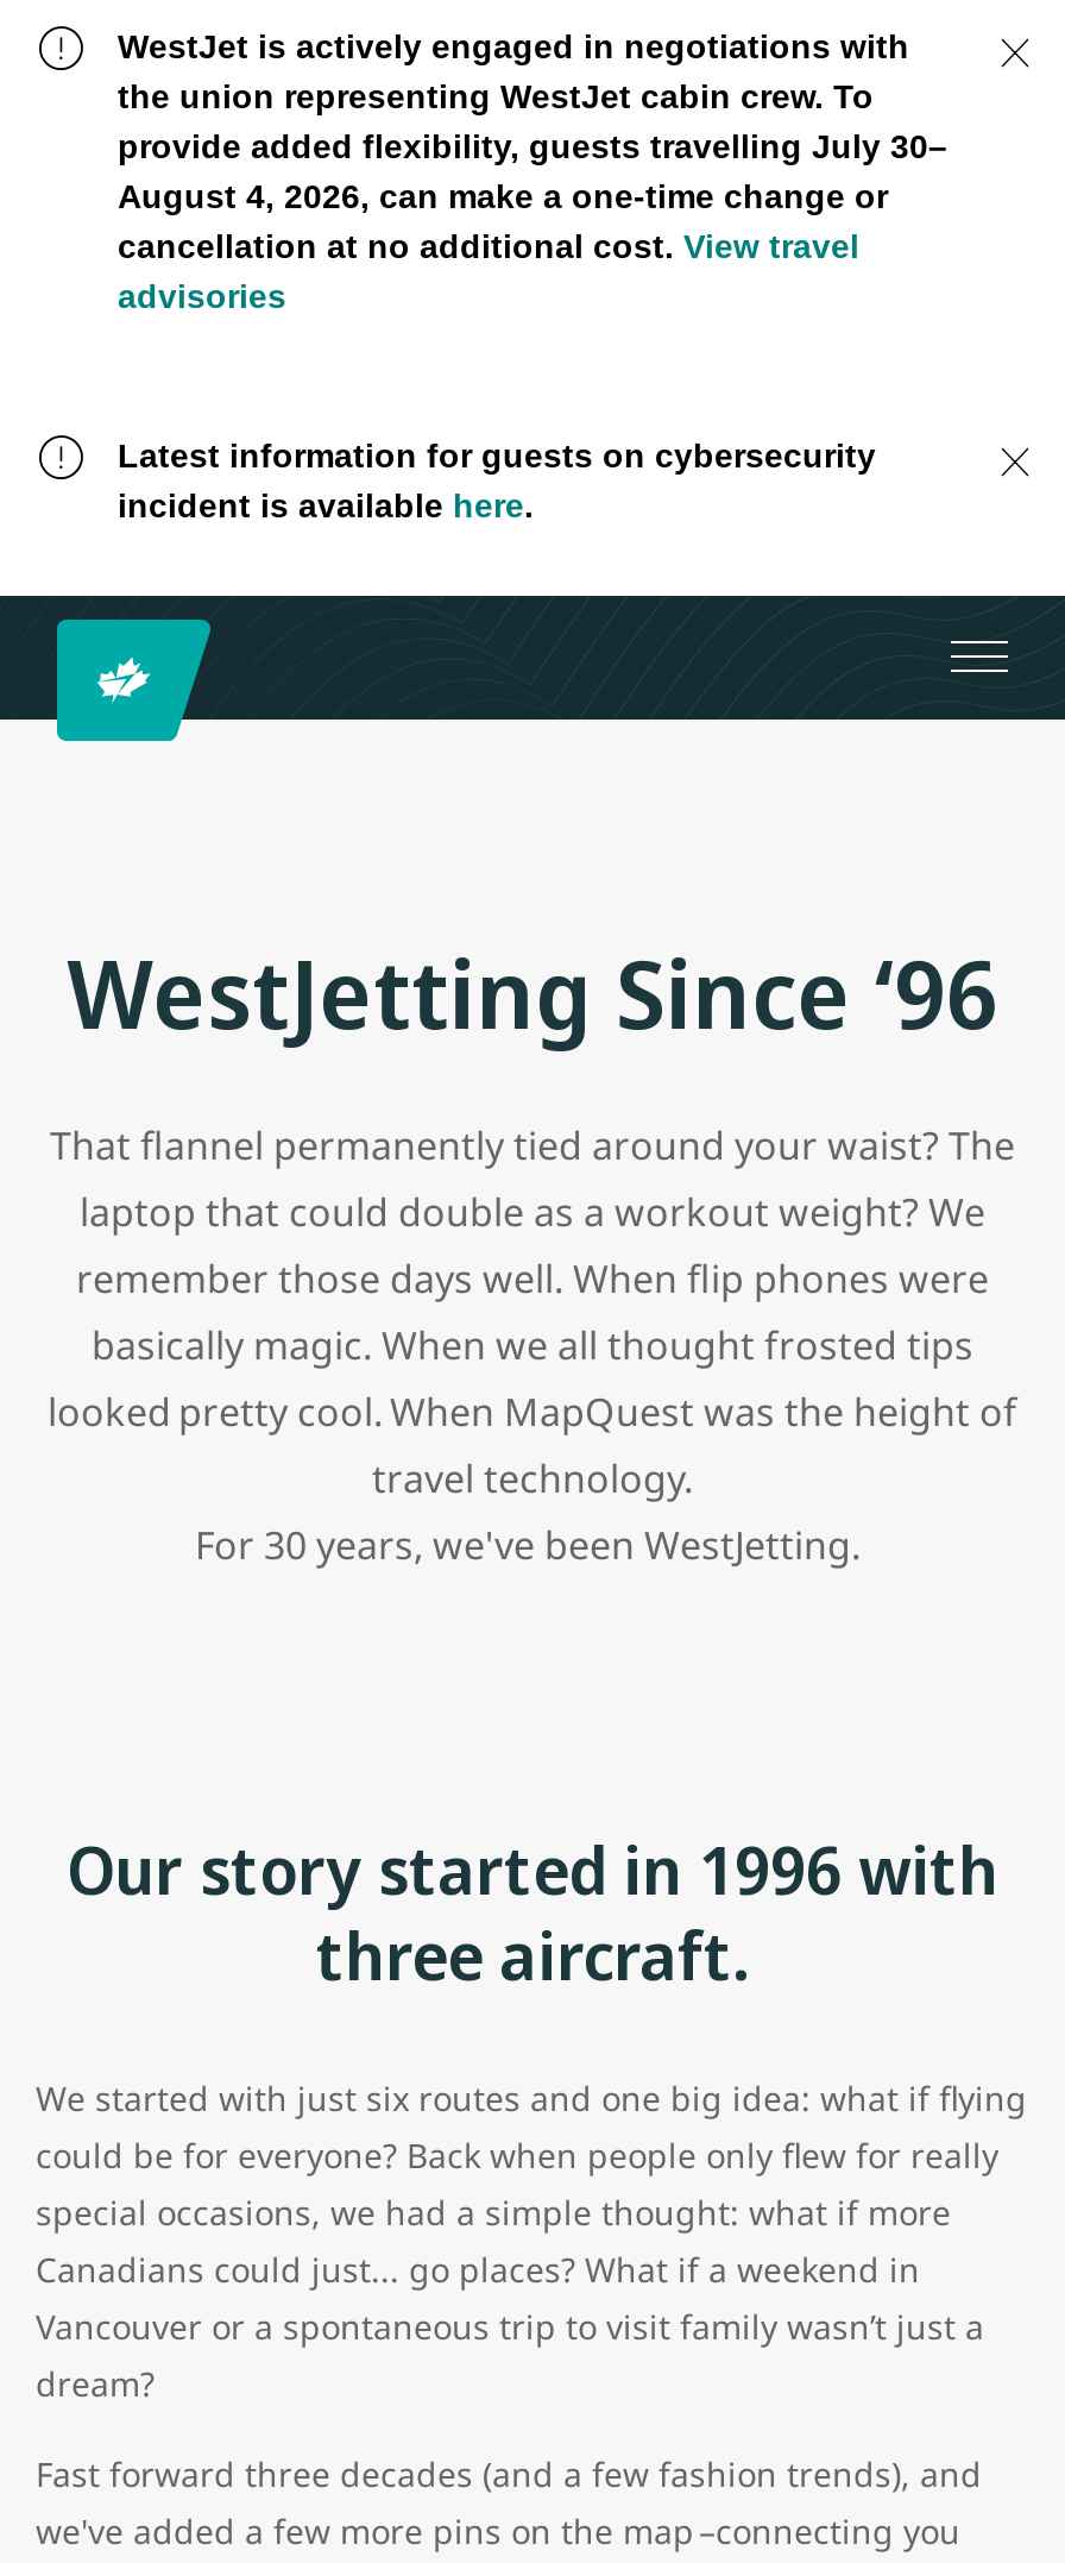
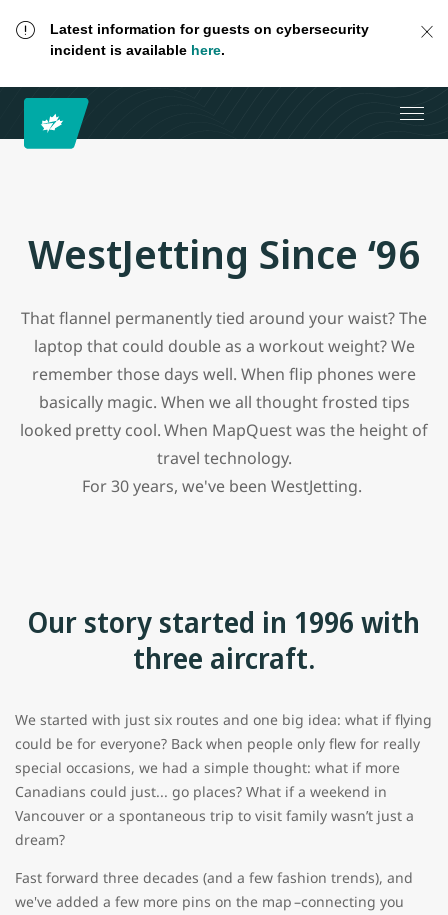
- WestJet is actively engaged in negotiations with
- the union representing WestJet cabin crew. To
- provide added flexibility, guests travelling July 30–
- August 4, 2026, can make a one-time change or
- cancellation at no additional cost. View travel
- advisories
